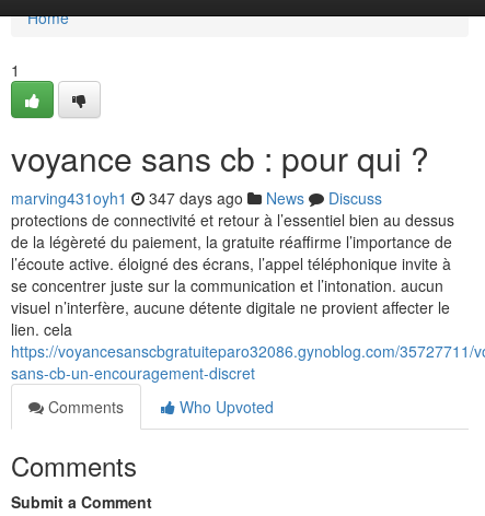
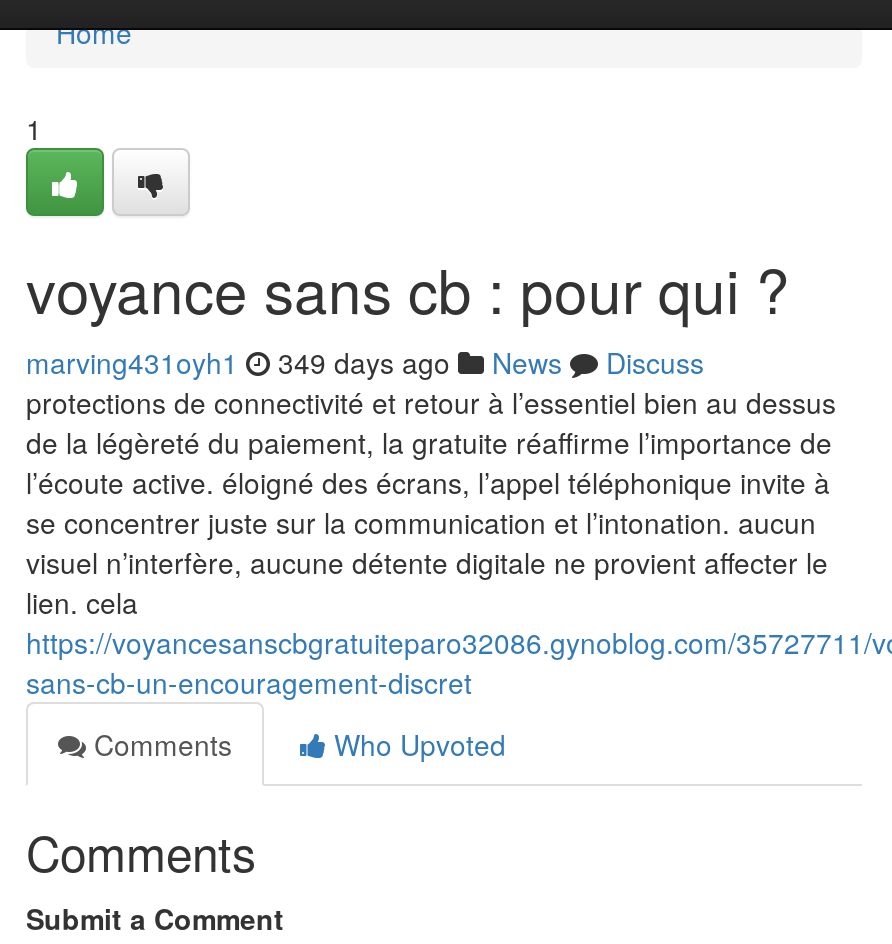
- marving431oyh1 347 days ago News Discuss
+ marving431oyh1 349 days ago News Discuss
